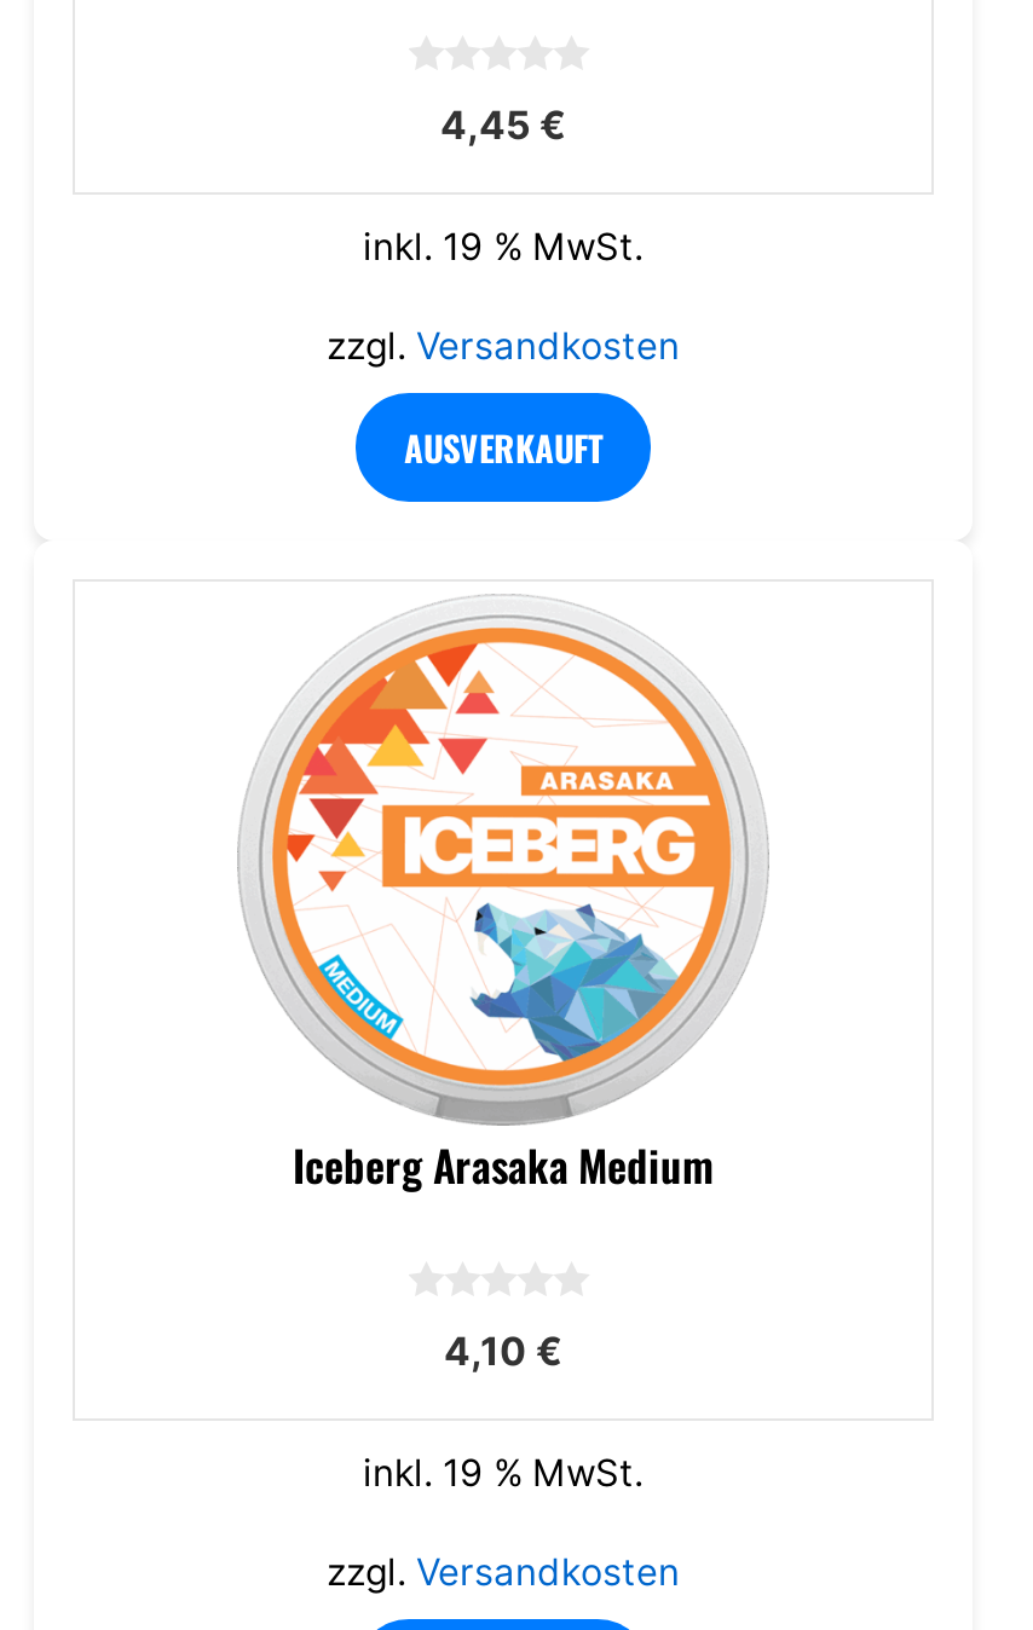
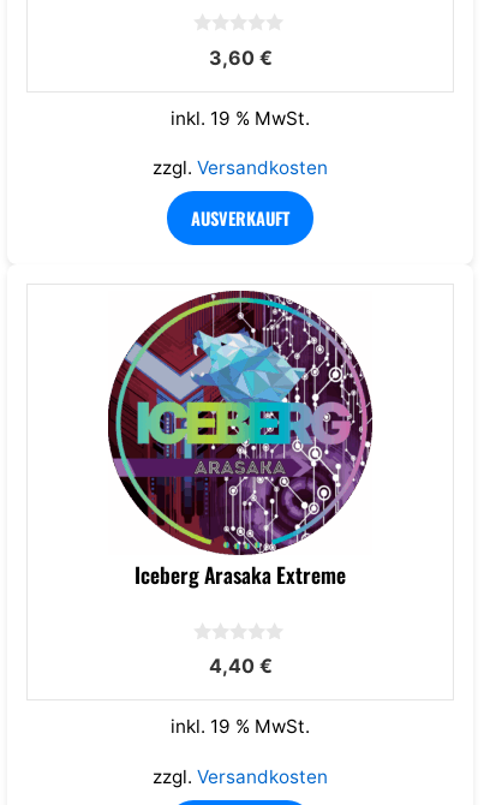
- 4,45 €
+ 3,60 €

- [image]
- Iceberg Arasaka Medium
+ [image]
+ Iceberg Arasaka Extreme

- 4,10 €
+ 4,40 €
